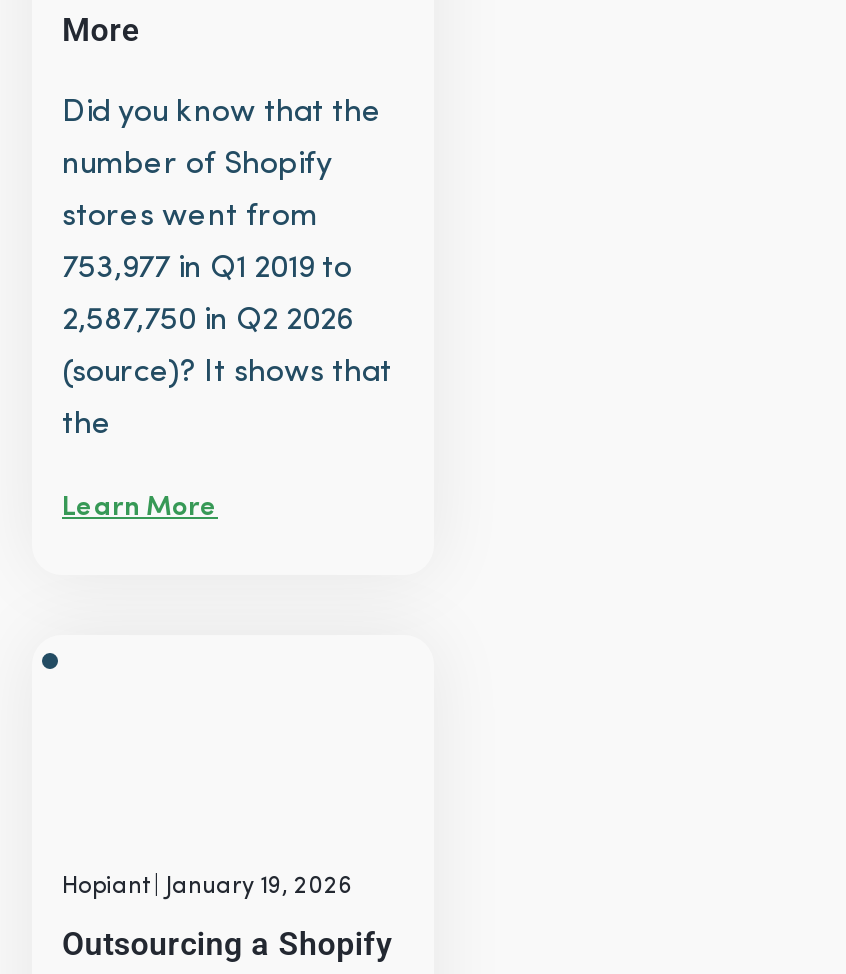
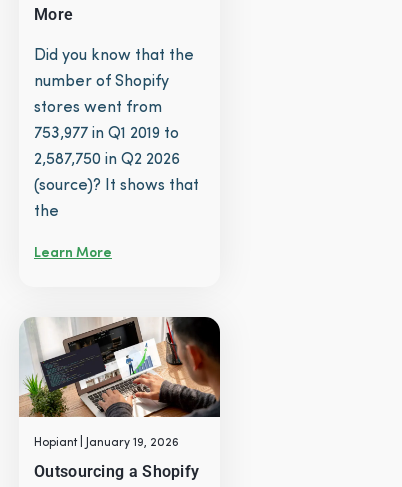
+ [image]
